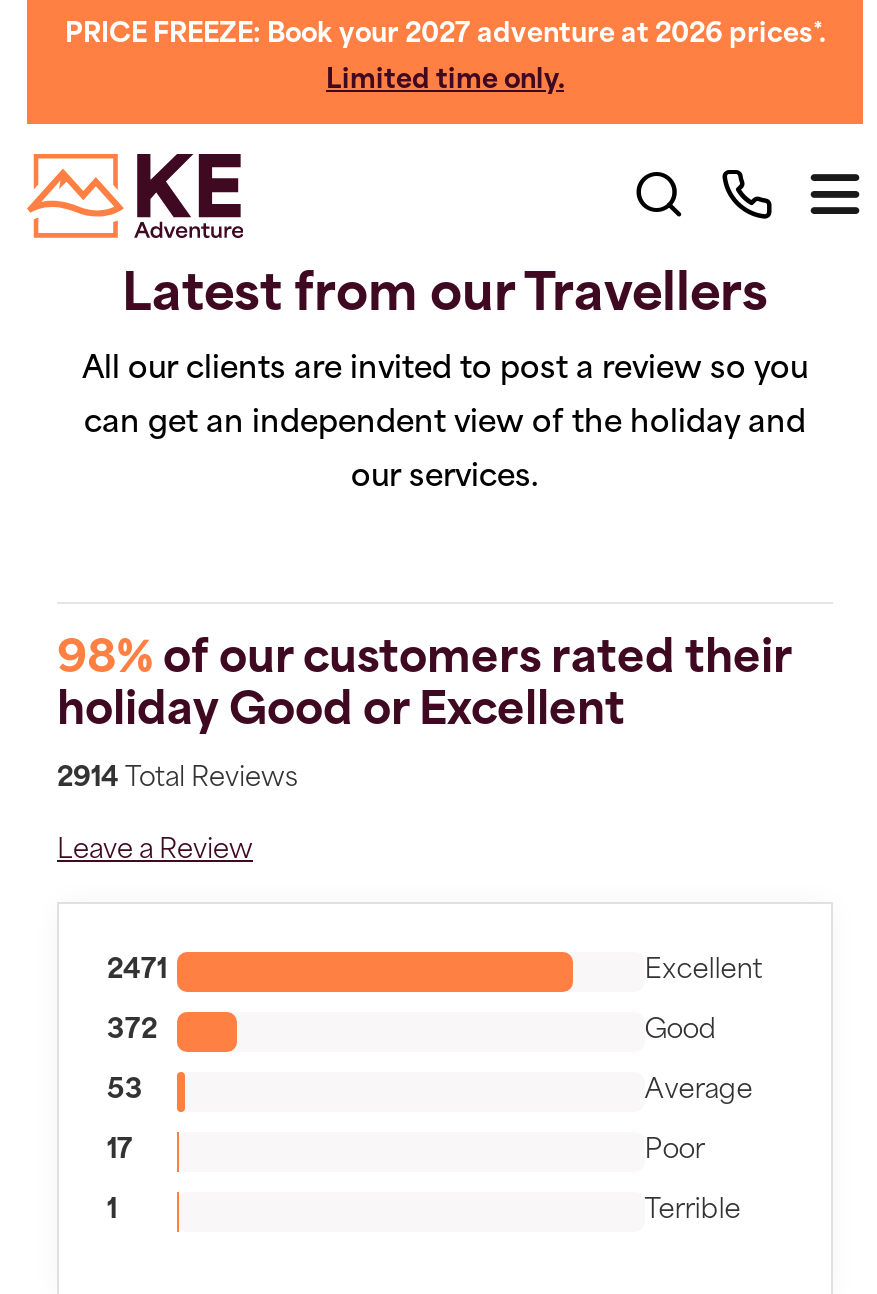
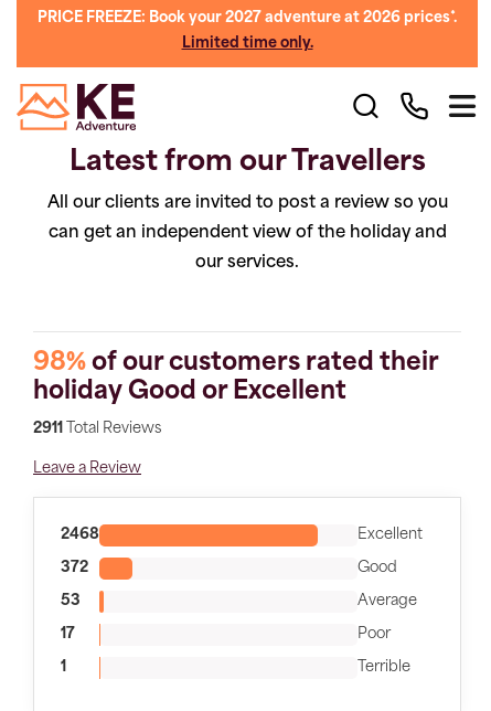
- 2914 Total Reviews
+ 2911 Total Reviews

- 2471
+ 2468
